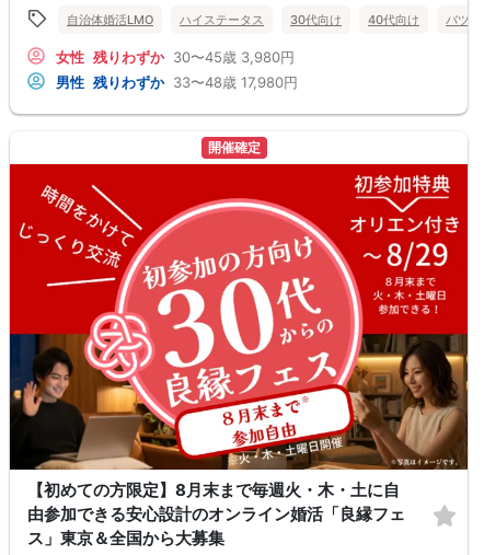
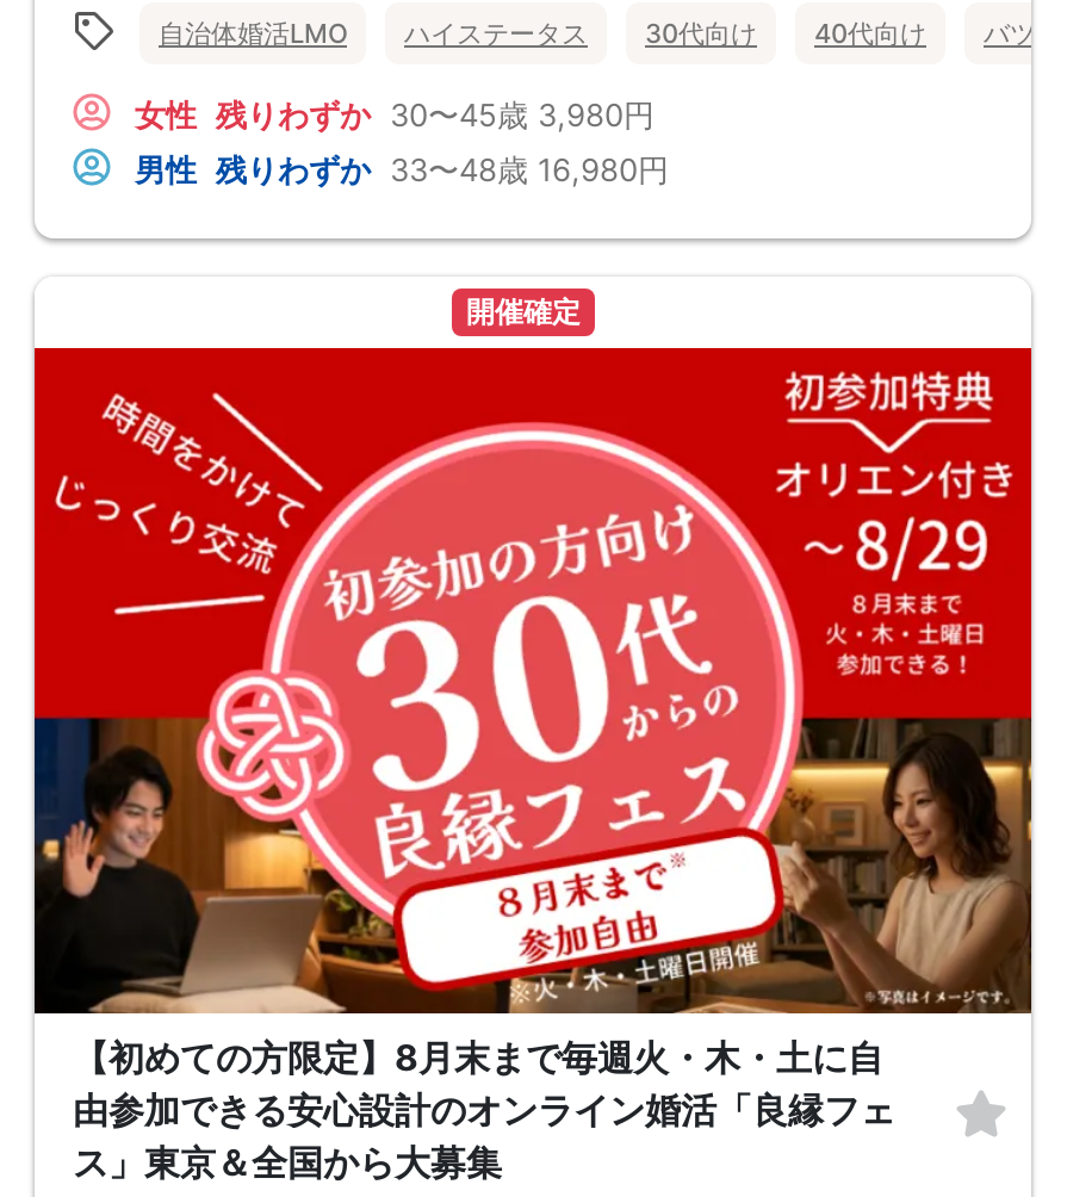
- 男性 残りわずか 33〜48歳 17,980円
+ 男性 残りわずか 33〜48歳 16,980円
